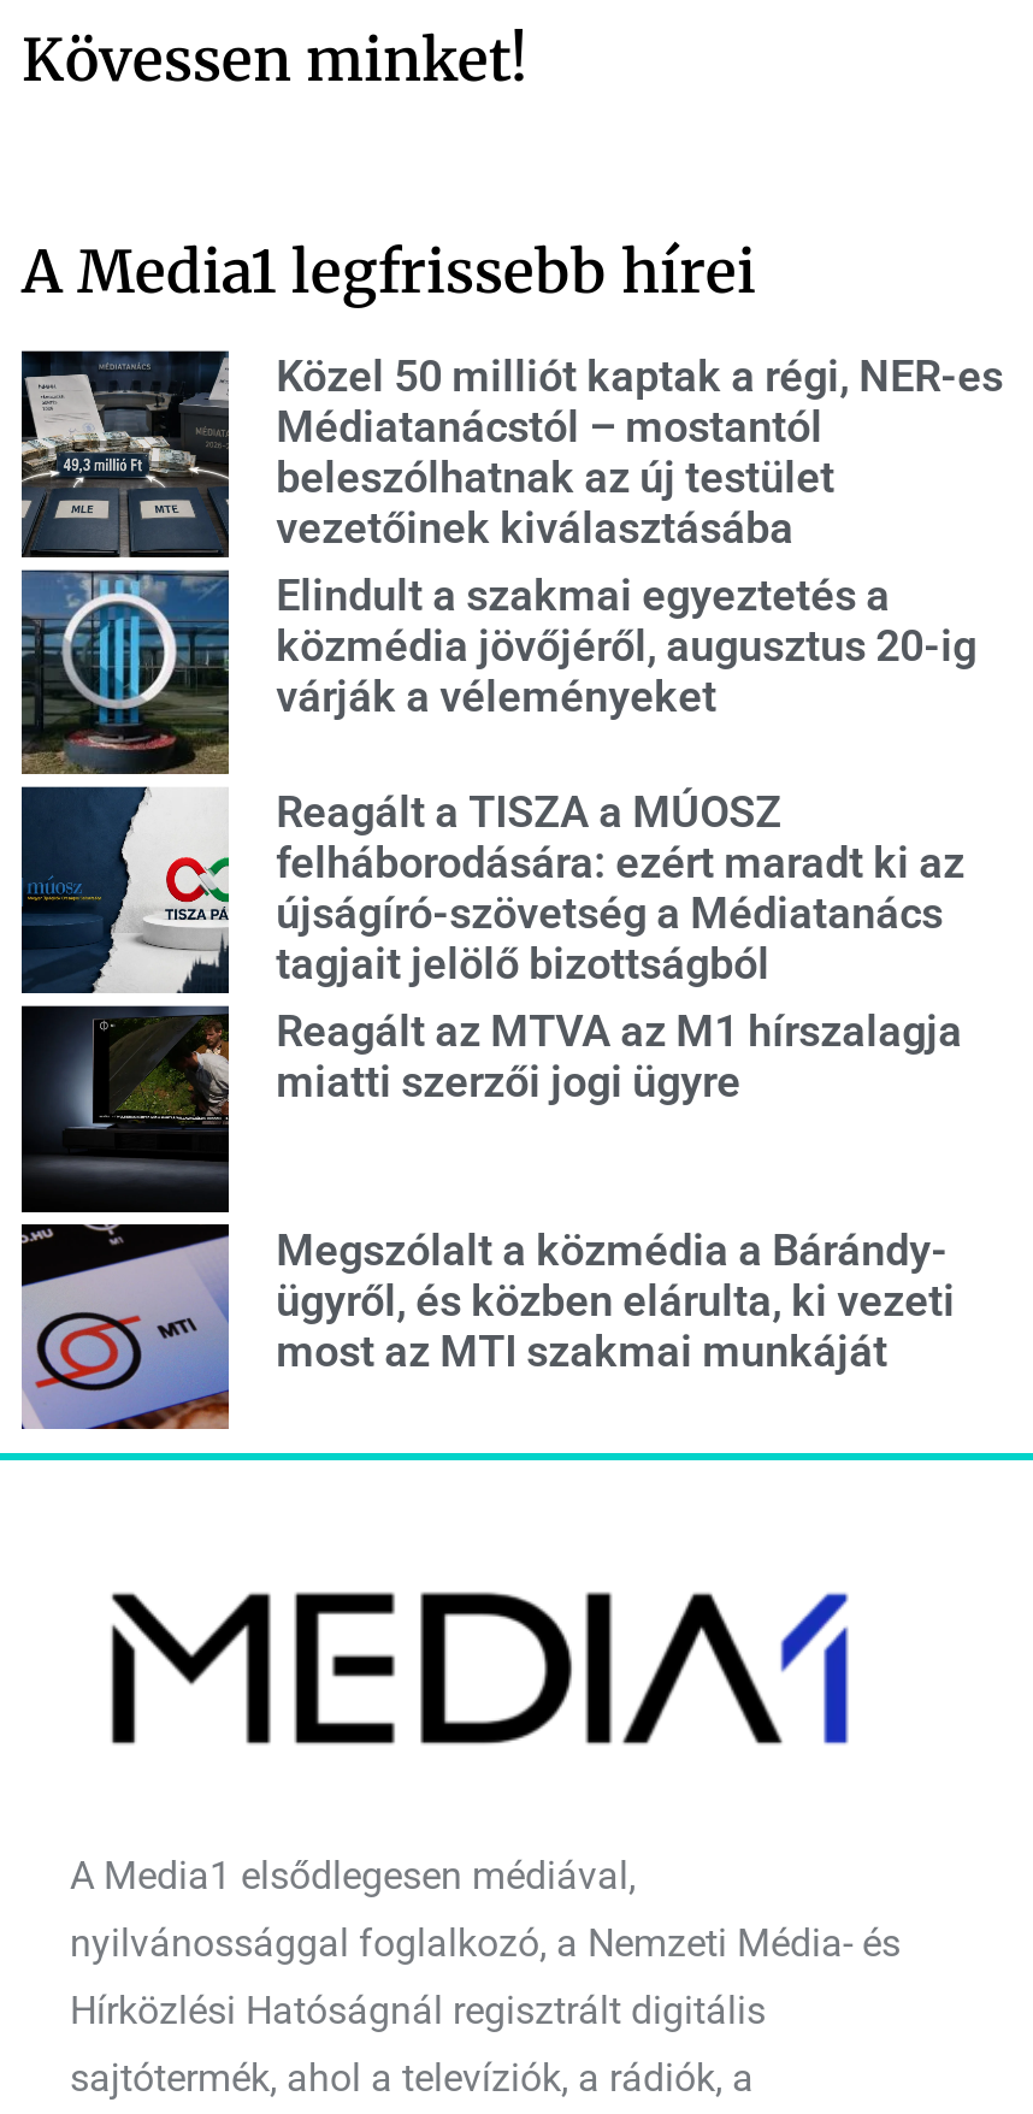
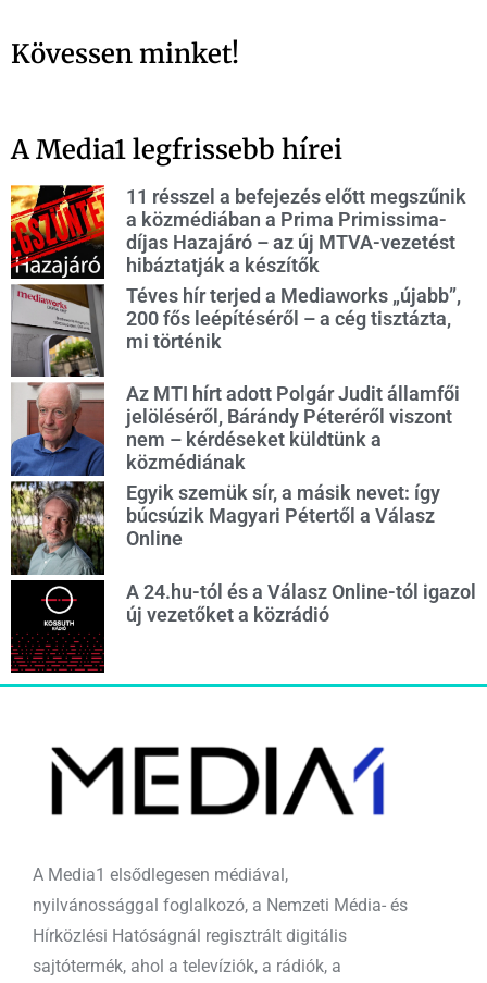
- [image]
- Közel 50 milliót kaptak a régi, NER-es
- Médiatanácstól – mostantól
- beleszólhatnak az új testület
- vezetőinek kiválasztásába
- Elindult a szakmai egyeztetés a
- közmédia jövőjéről, augusztus 20-ig
- várják a véleményeket
+ [image]
+ 11 résszel a befejezés előtt megszűnik
+ a közmédiában a Prima Primissima-
+ díjas Hazajáró – az új MTVA-vezetést
+ hibáztatják a készítők
+ Téves hír terjed a Mediaworks „újabb”,
+ 200 fős leépítéséről – a cég tisztázta,
+ mi történik

- Reagált a TISZA a MÚOSZ
- felháborodására: ezért maradt ki az
- újságíró-szövetség a Médiatanács
- tagjait jelölő bizottságból
- Reagált az MTVA az M1 hírszalagja
- miatti szerzői jogi ügyre
+ Az MTI hírt adott Polgár Judit államfői
+ jelöléséről, Bárándy Péteréről viszont
+ nem – kérdéseket küldtünk a
+ közmédiának
+ Egyik szemük sír, a másik nevet: így
+ búcsúzik Magyari Pétertől a Válasz
+ Online

- Megszólalt a közmédia a Bárándy-
- ügyről, és közben elárulta, ki vezeti
- most az MTI szakmai munkáját
+ A 24.hu-tól és a Válasz Online-tól igazol
+ új vezetőket a közrádió
